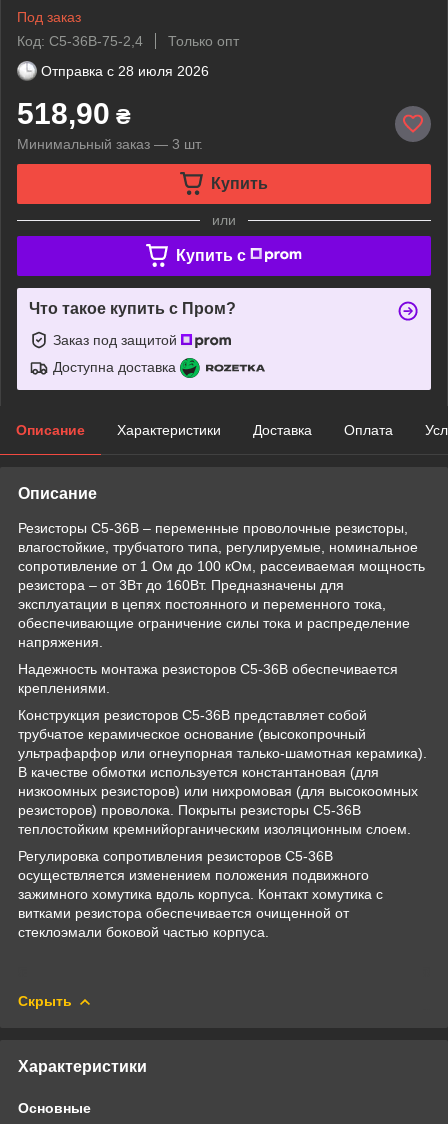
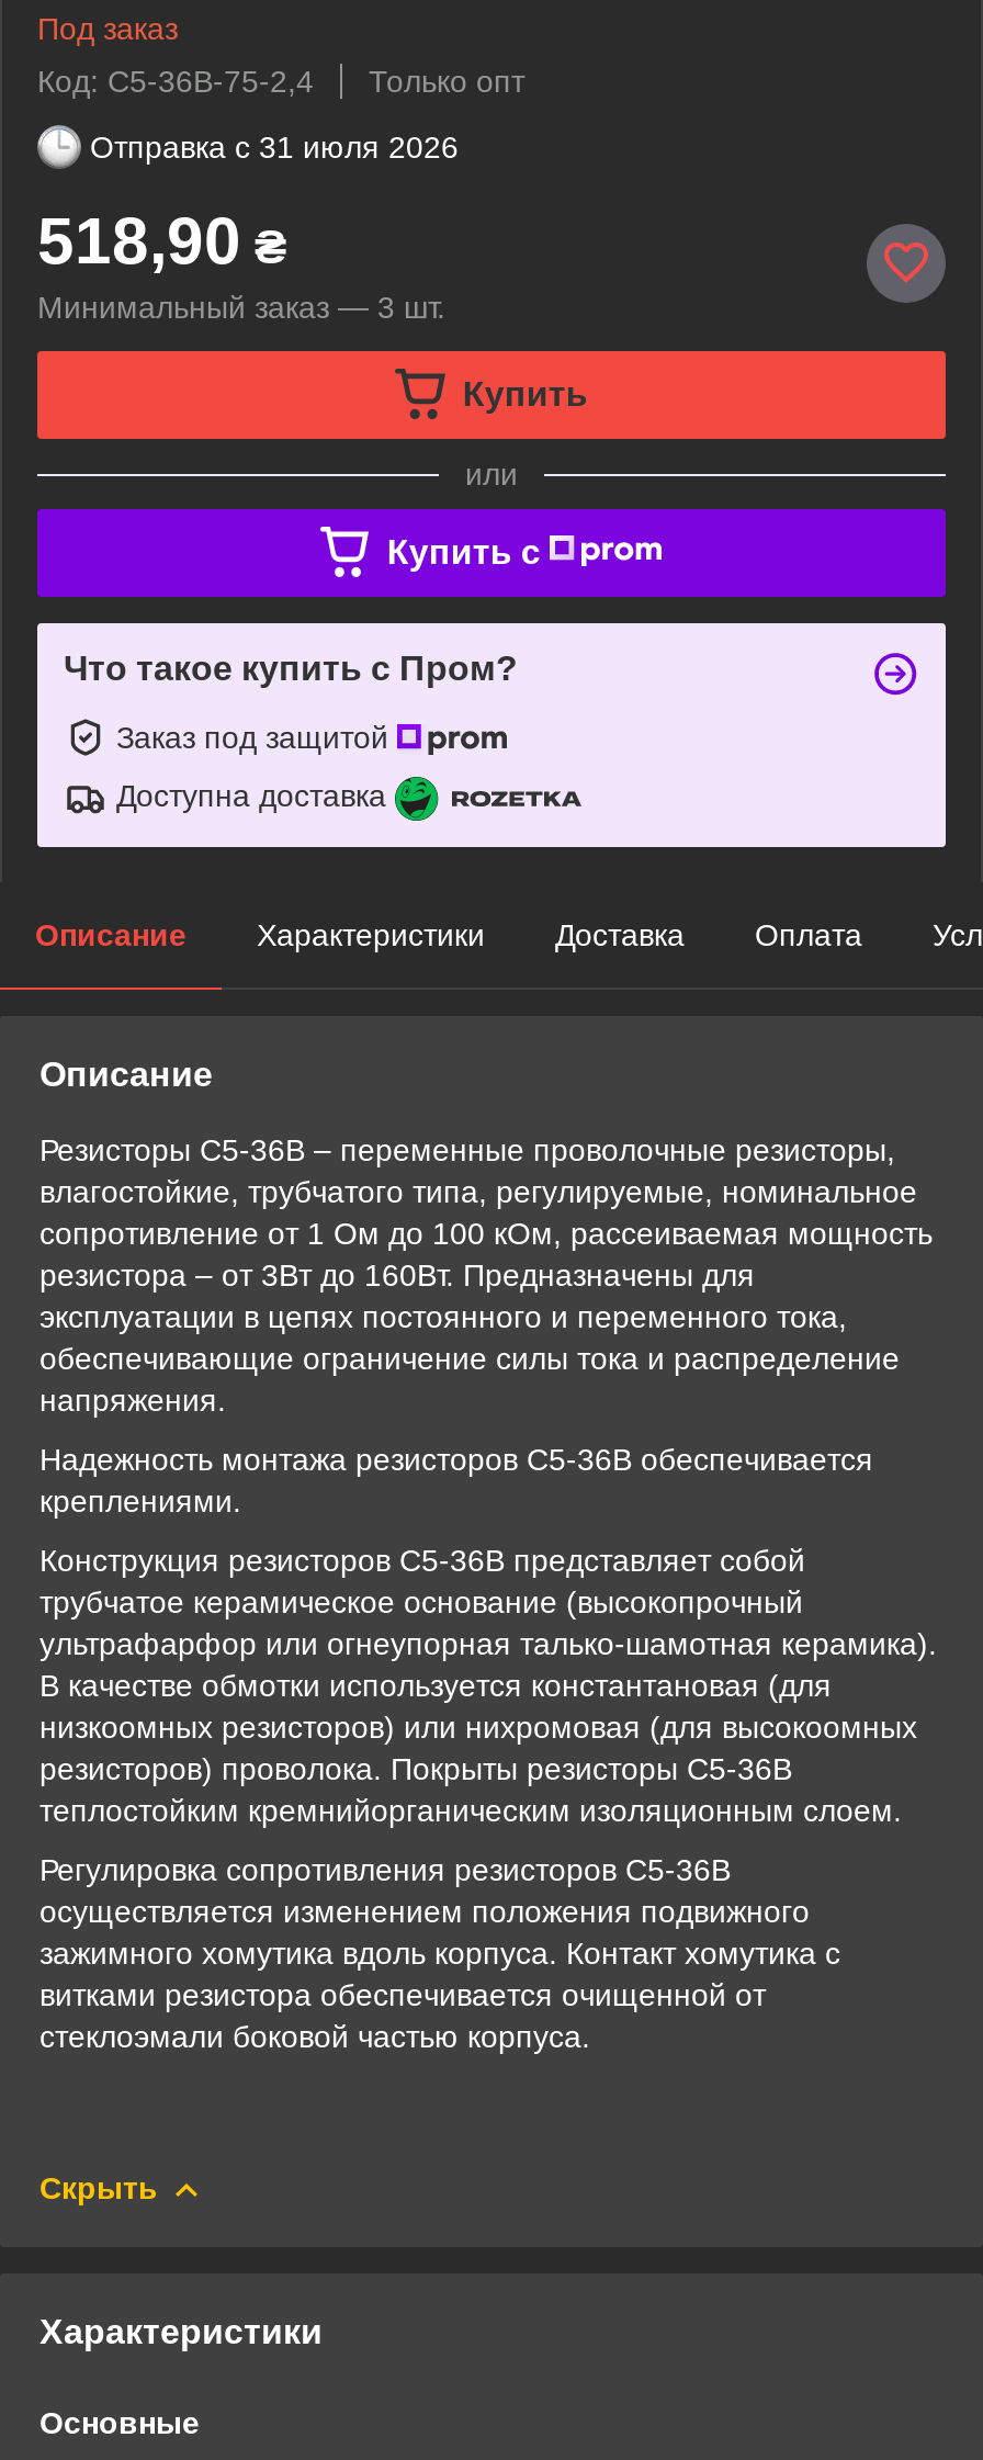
- Отправка с 28 июля 2026
+ Отправка с 31 июля 2026
